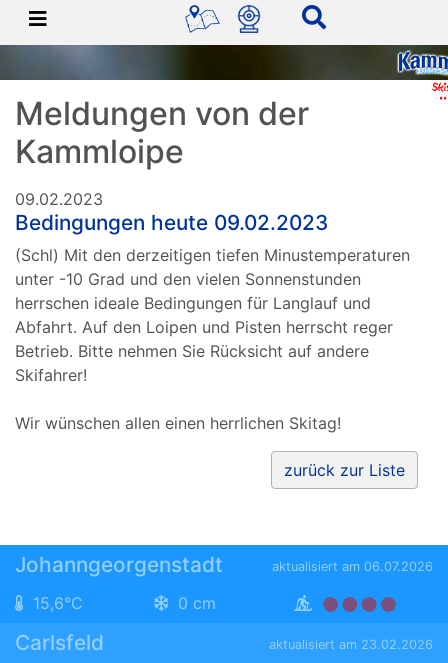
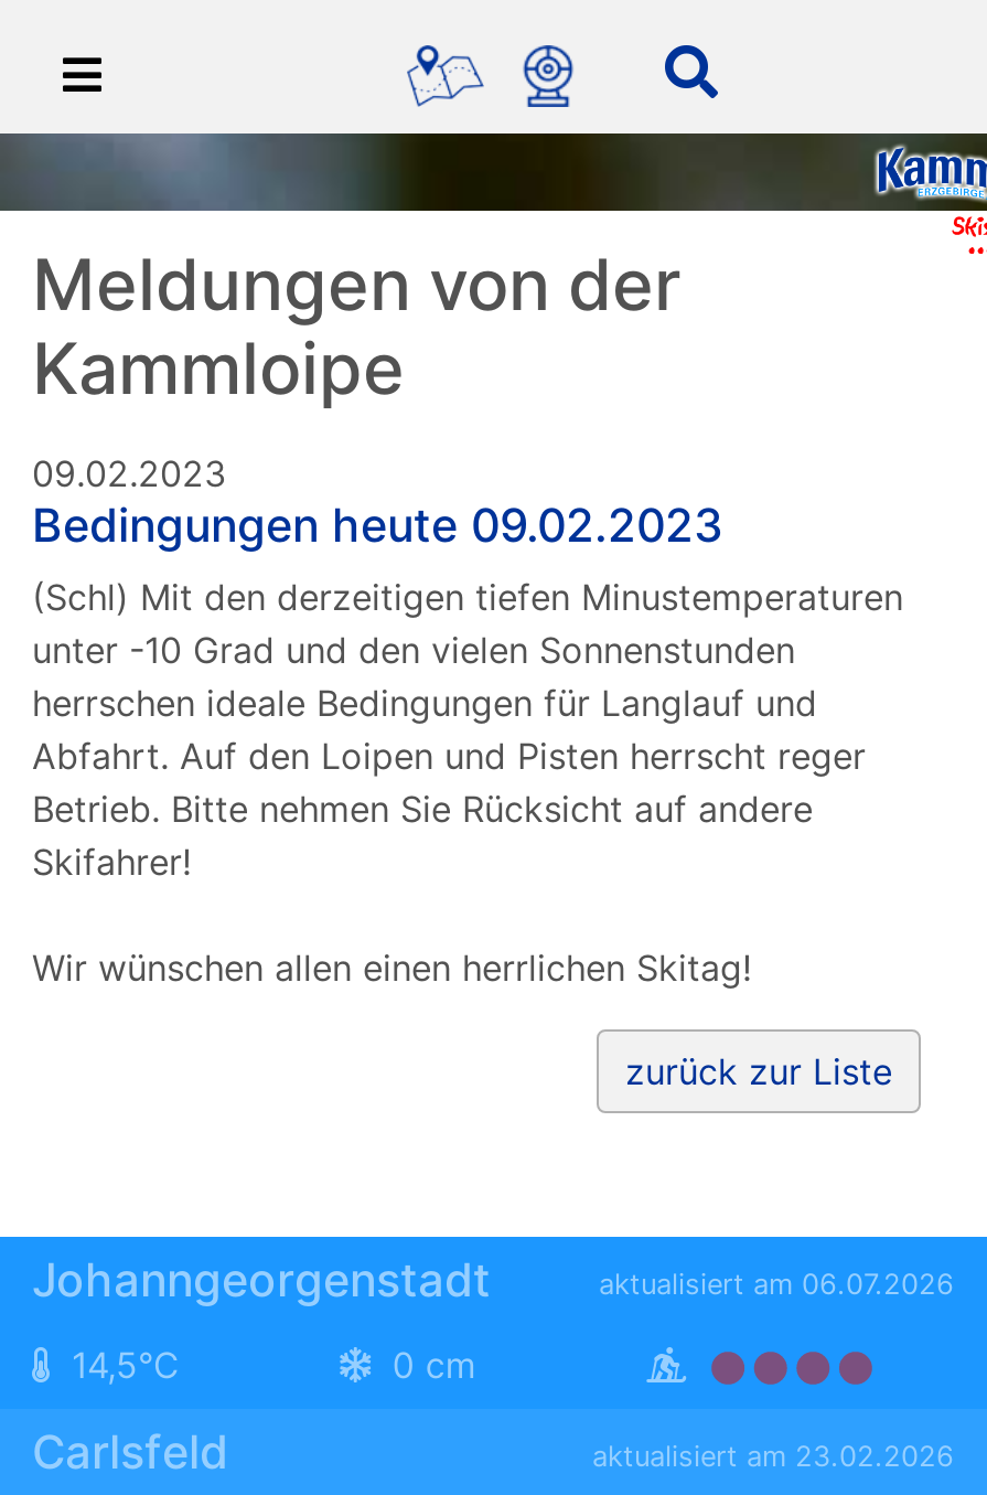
- 15,6°C
+ 14,5°C
